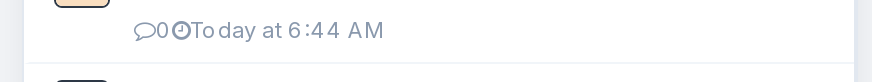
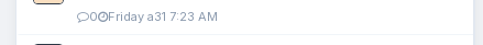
- 0 Today at 6:44 AM
+ 0 Friday a31 7:23 AM
